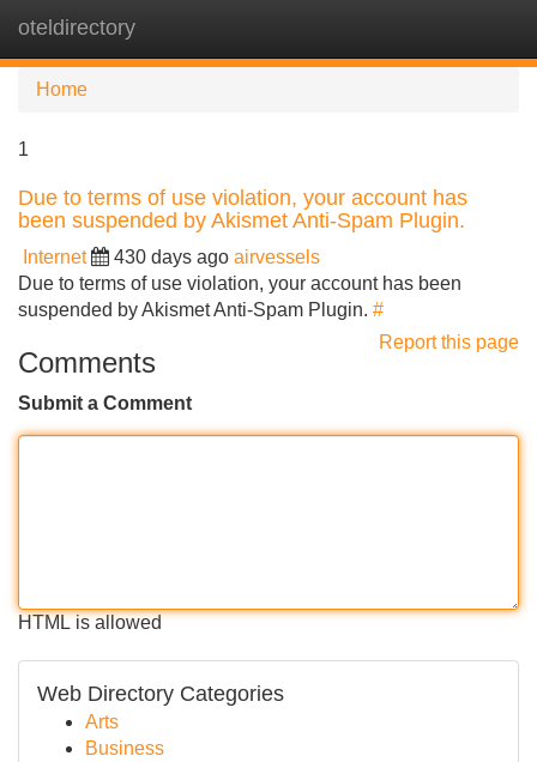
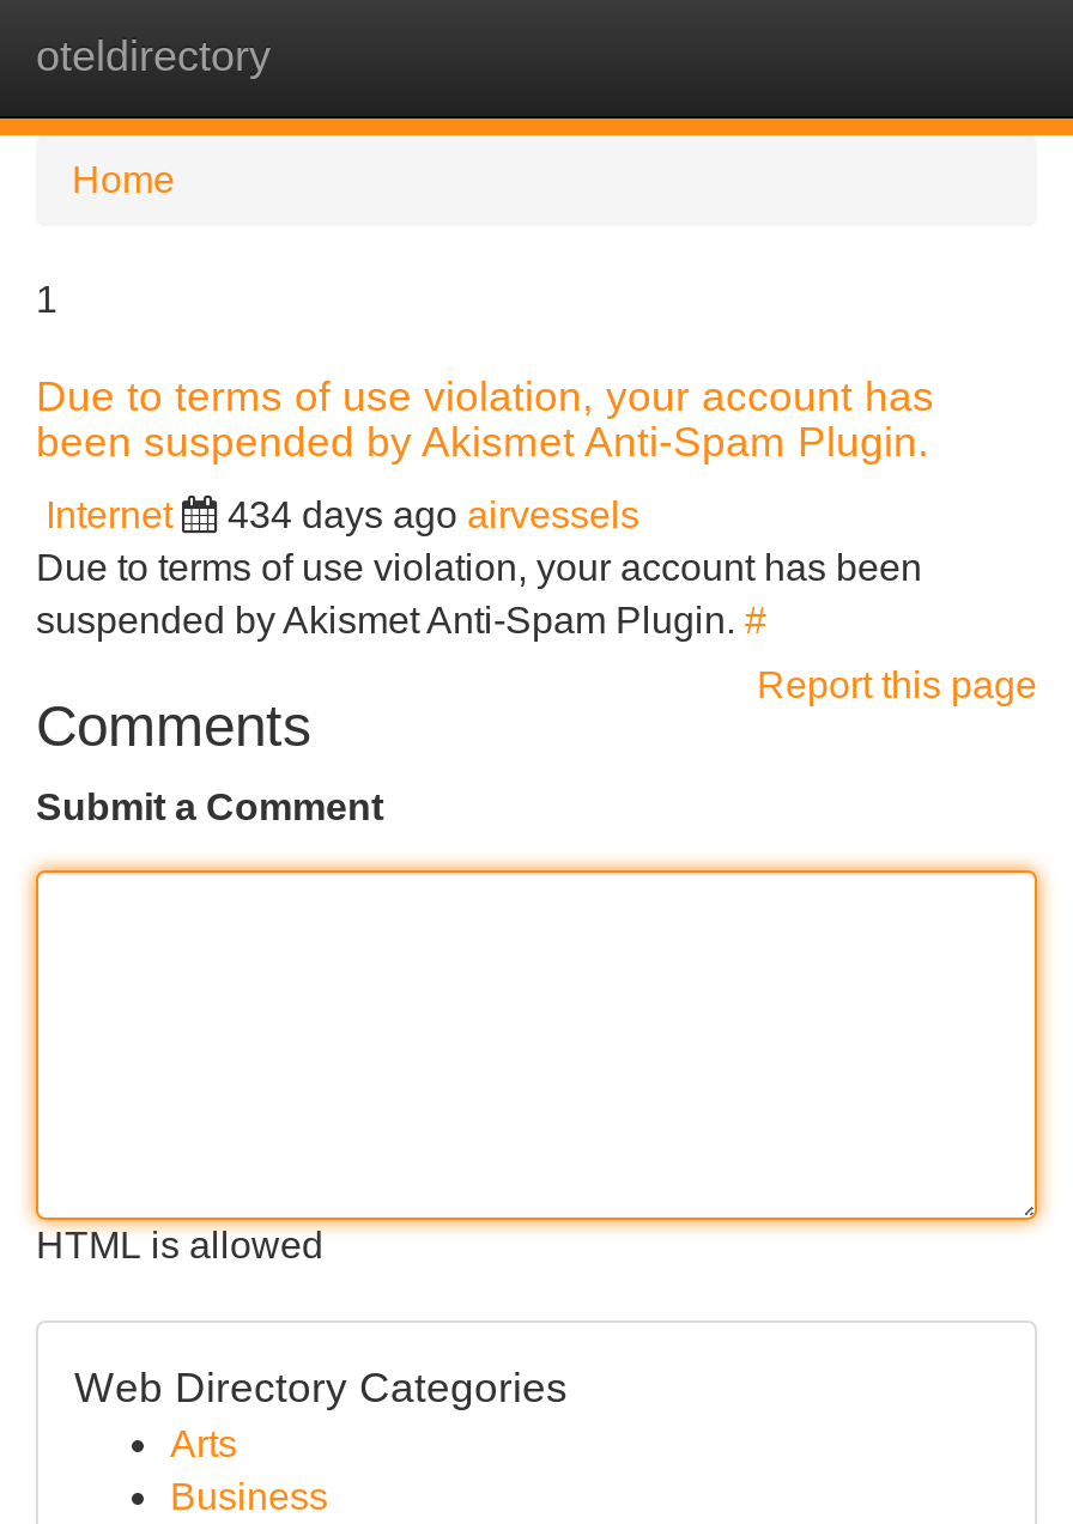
- 430 days ago airvessels
+ 434 days ago airvessels
